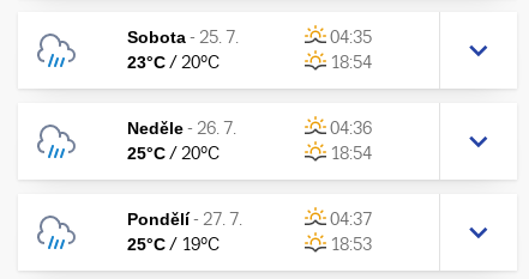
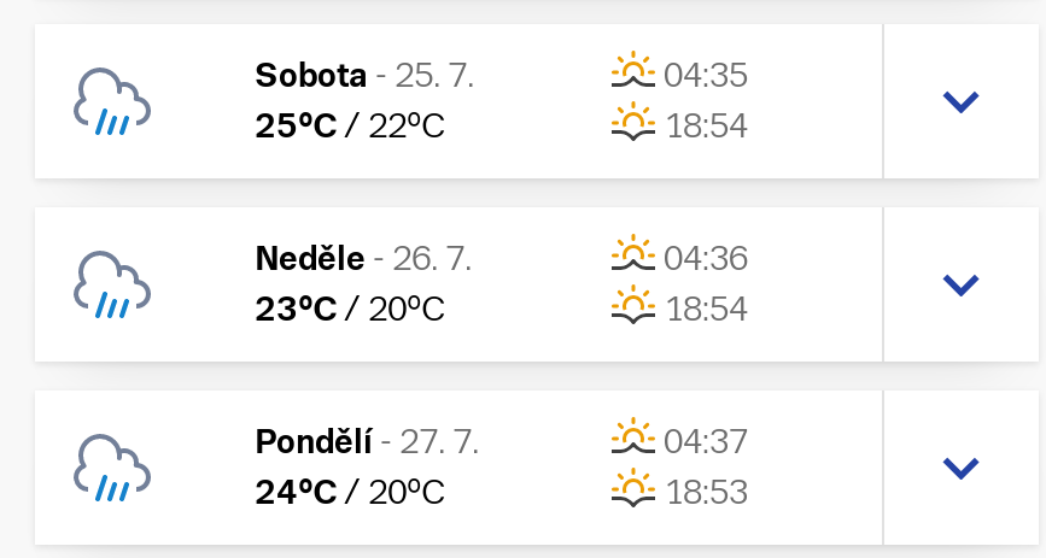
- 23°C / 20°C
+ 25°C / 22°C

- 25°C / 20°C
+ 23°C / 20°C

- 25°C / 19°C
+ 24°C / 20°C
